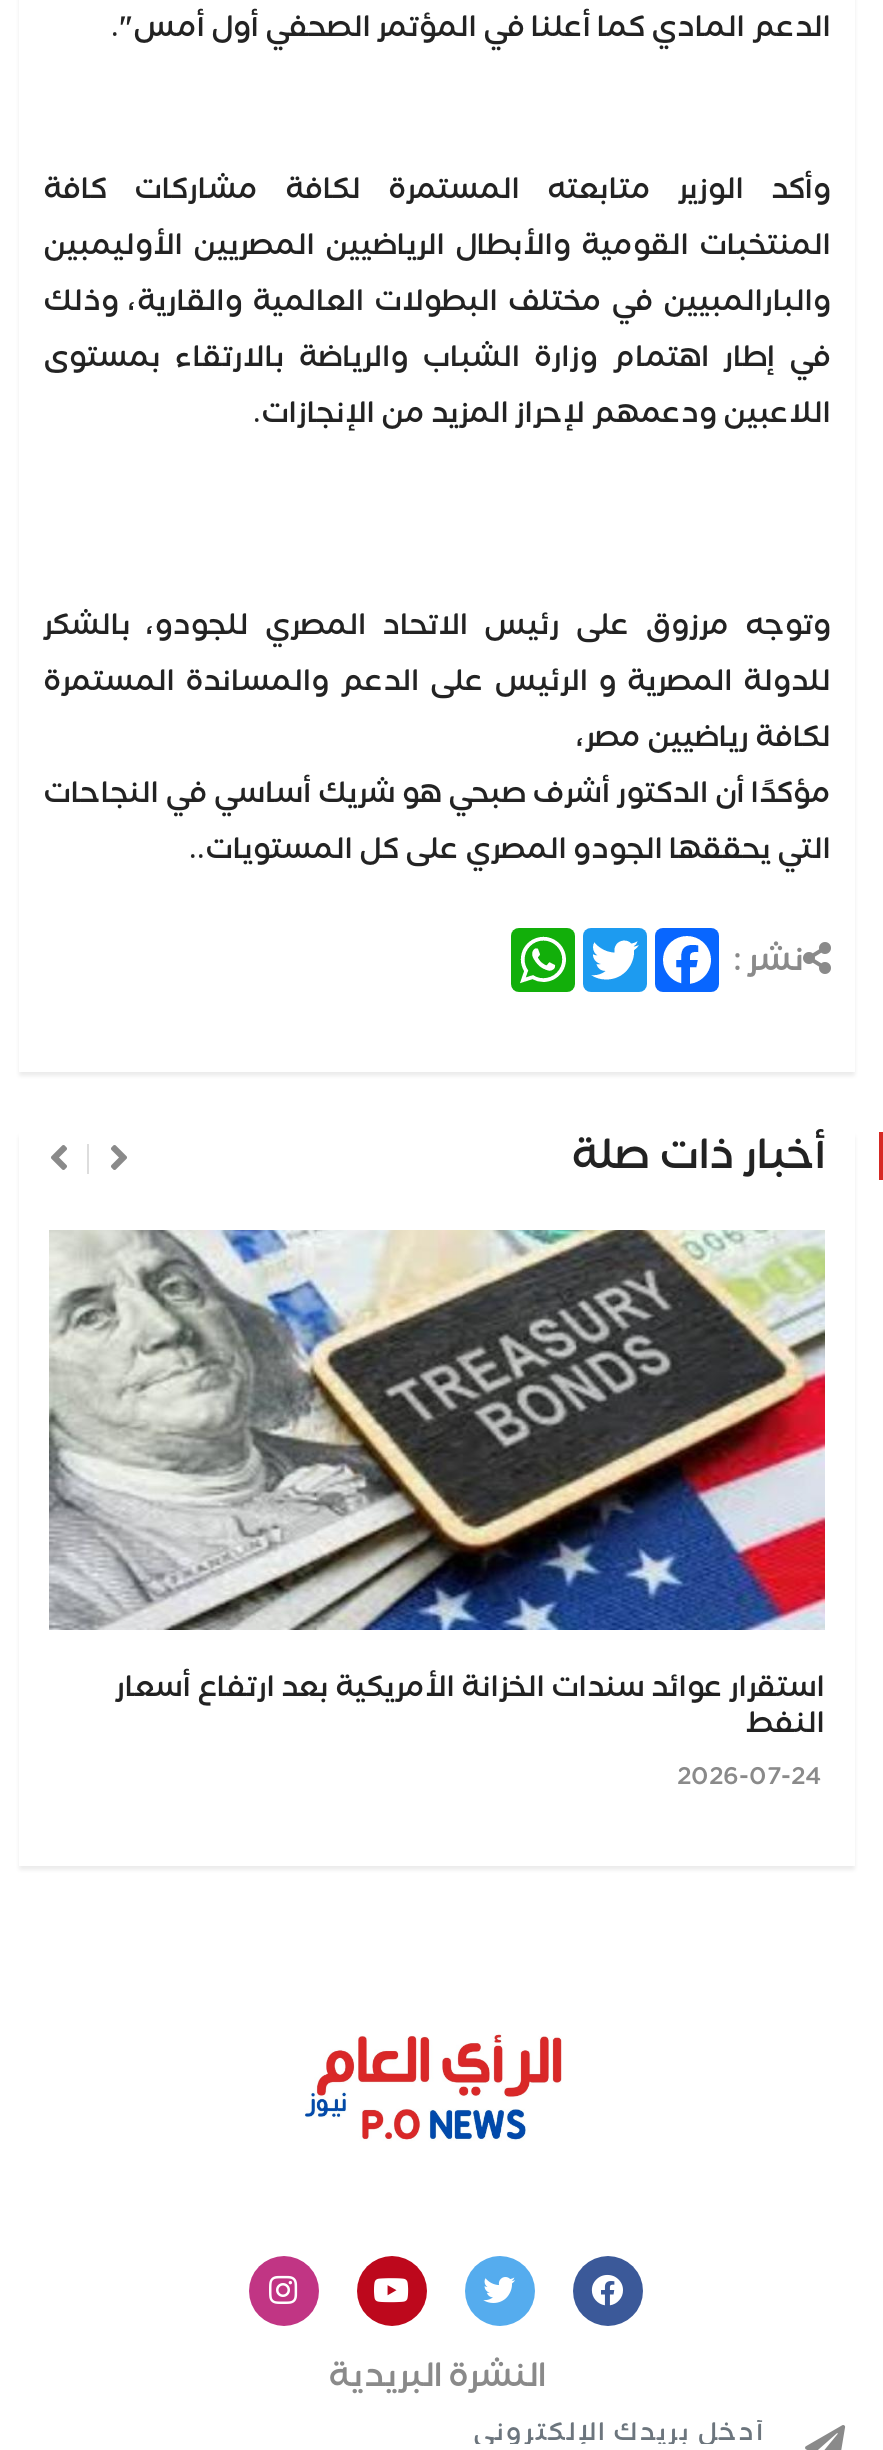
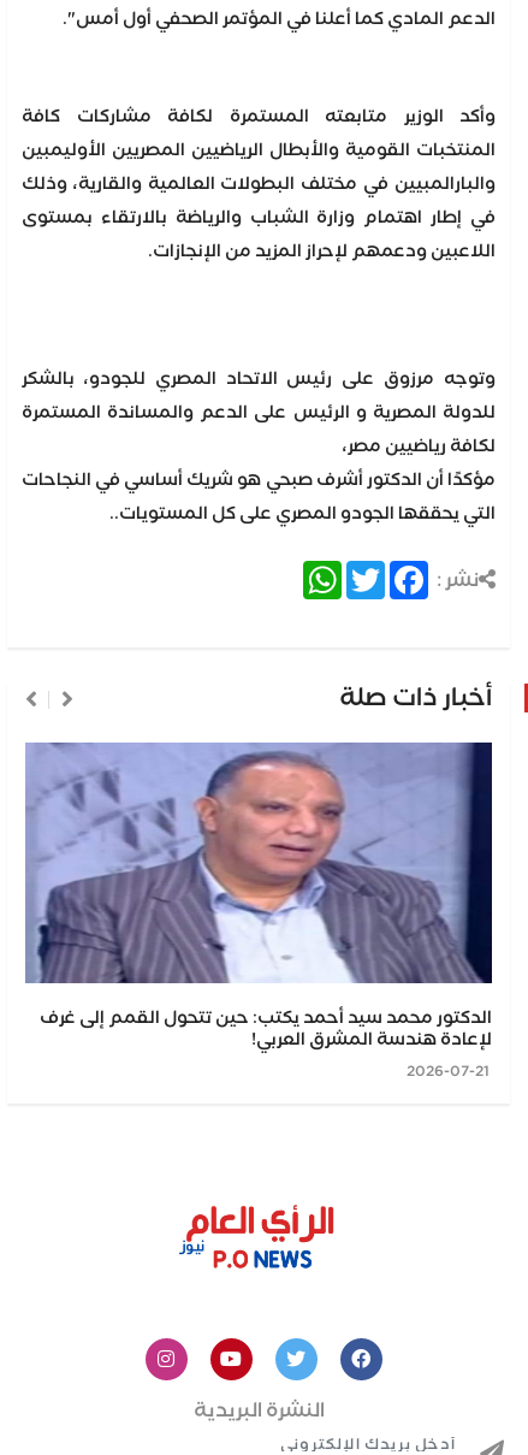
- [image]
- استقرار عوائد سندات الخزانة الأمريكية بعد ارتفاع أسعار
- النفط
+ [image]
+ الدكتور محمد سيد أحمد يكتب: حين تتحول القمم إلى غرف
+ لإعادة هندسة المشرق العربي!
